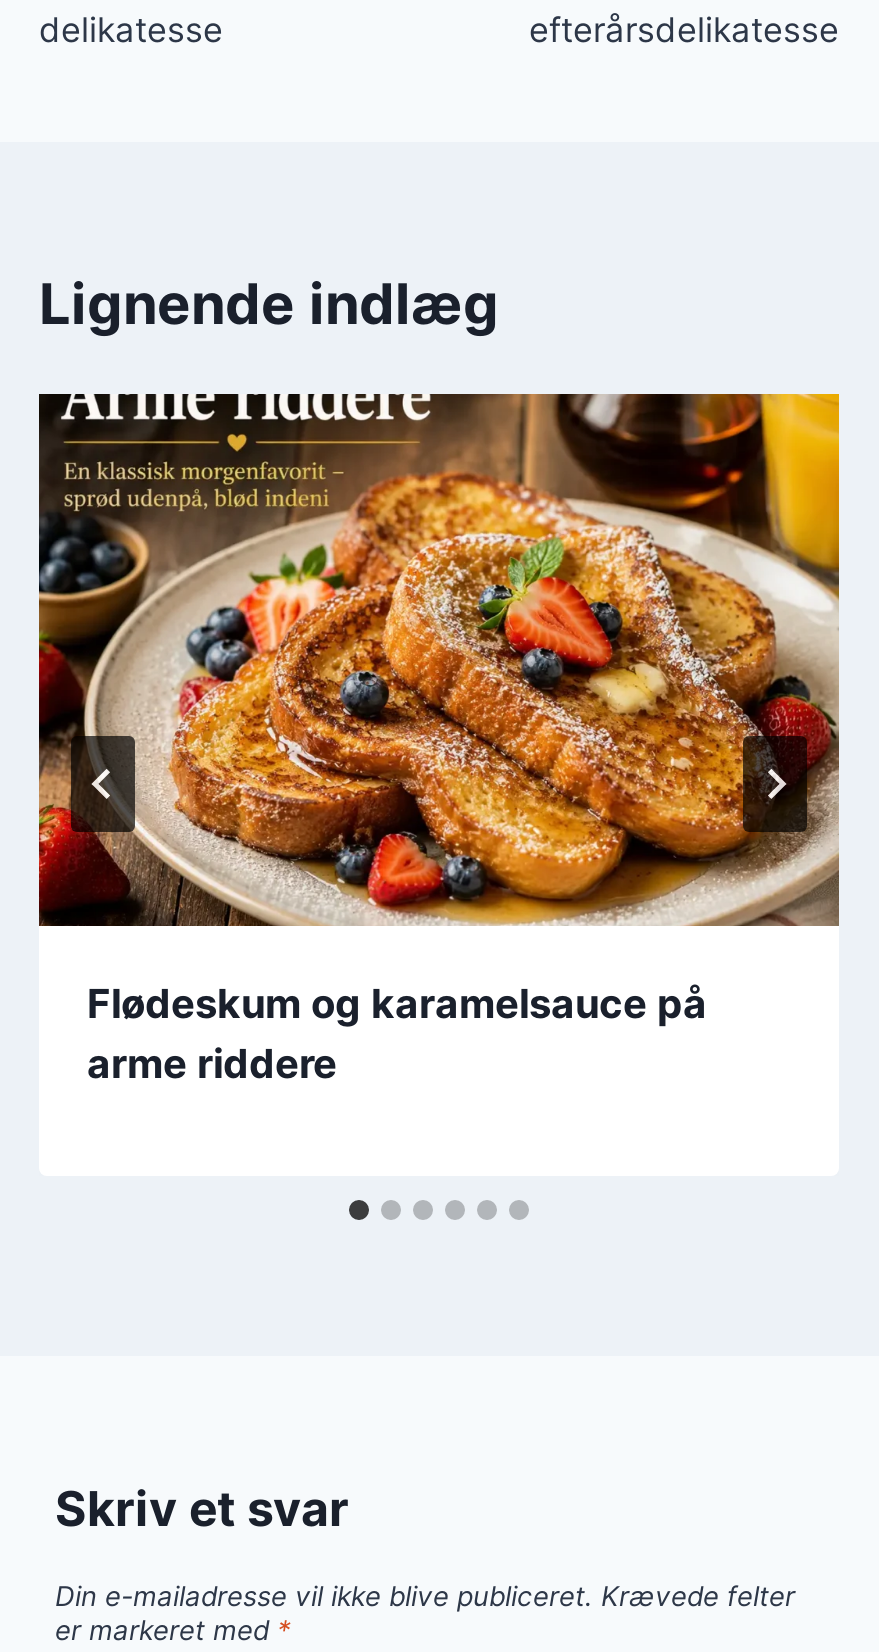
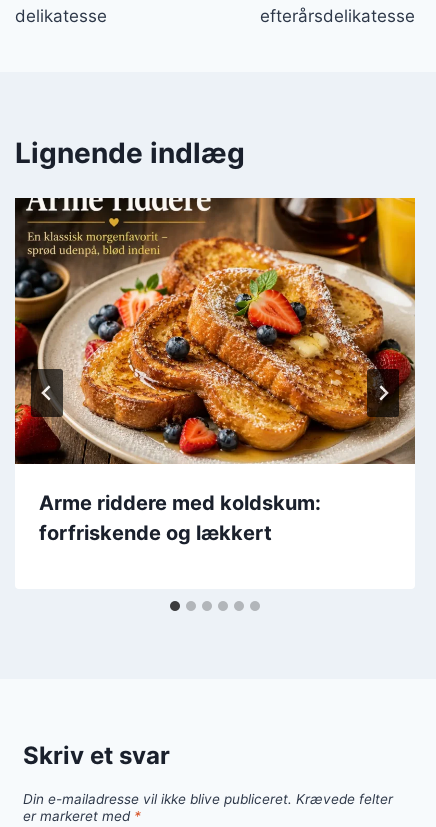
- Flødeskum og karamelsauce på
- arme riddere
+ Arme riddere med koldskum:
+ forfriskende og lækkert
